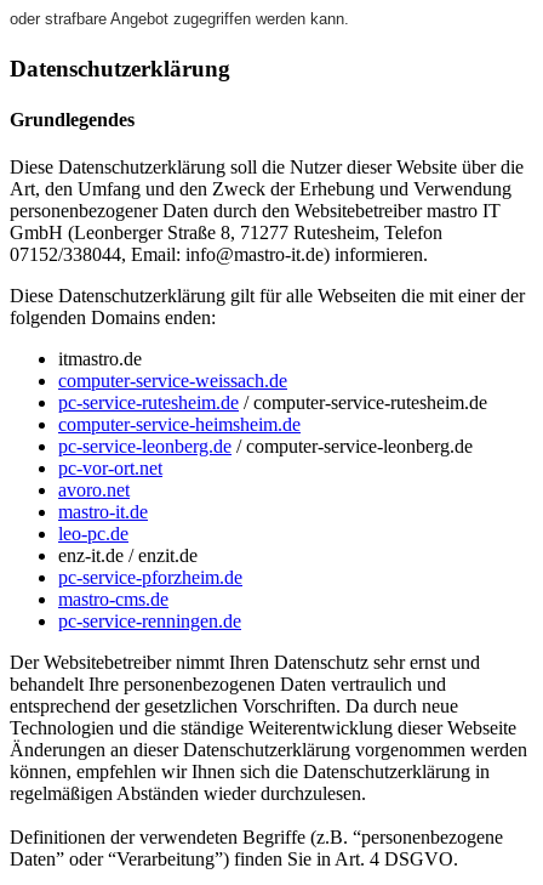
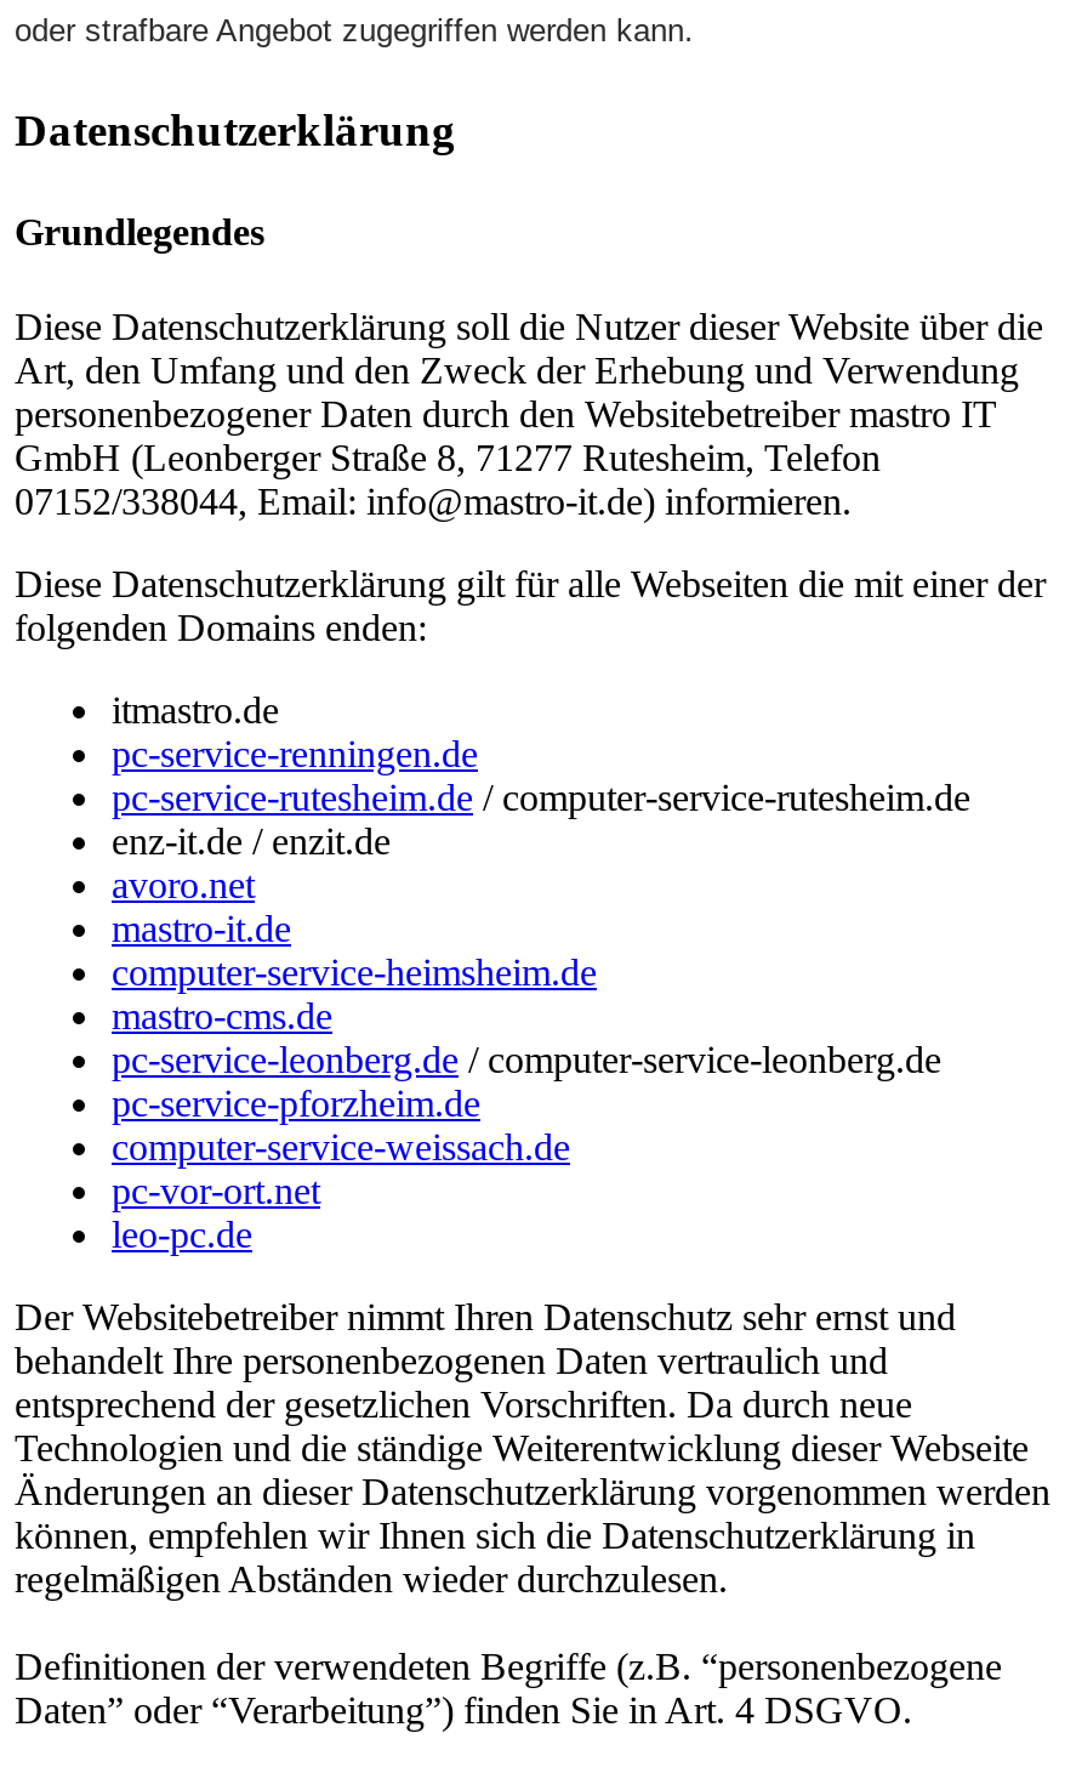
moved down: computer-service-weissach.de

moved down: computer-service-heimsheim.de | pc-service-leonberg.de / computer-service-leonberg.de | pc-vor-ort.net

moved up: avoro.net | mastro-it.de

moved down: leo-pc.de

moved up: enz-it.de / enzit.de

moved up: pc-service-pforzheim.de | mastro-cms.de

moved up: pc-service-renningen.de
